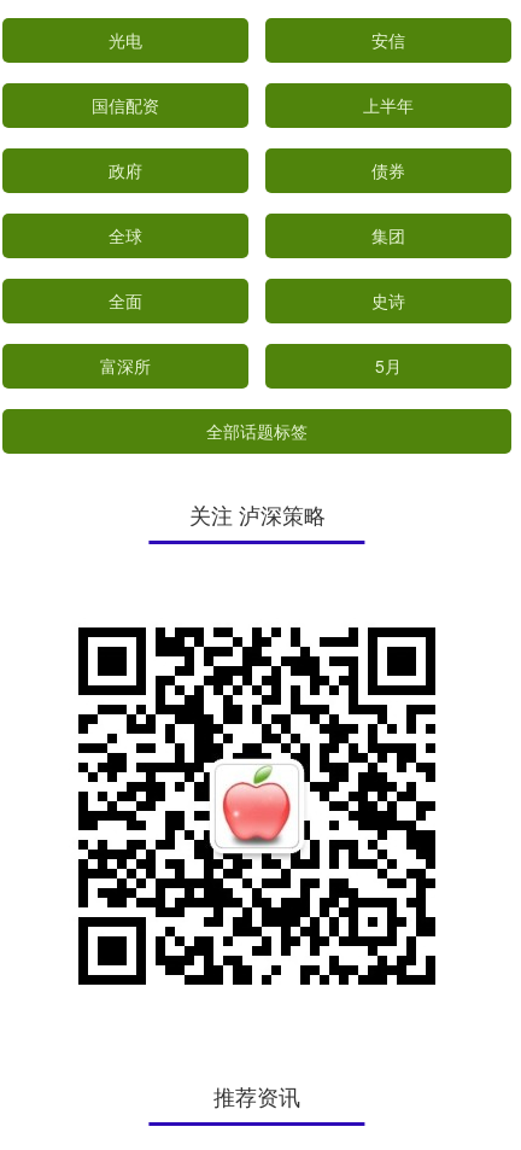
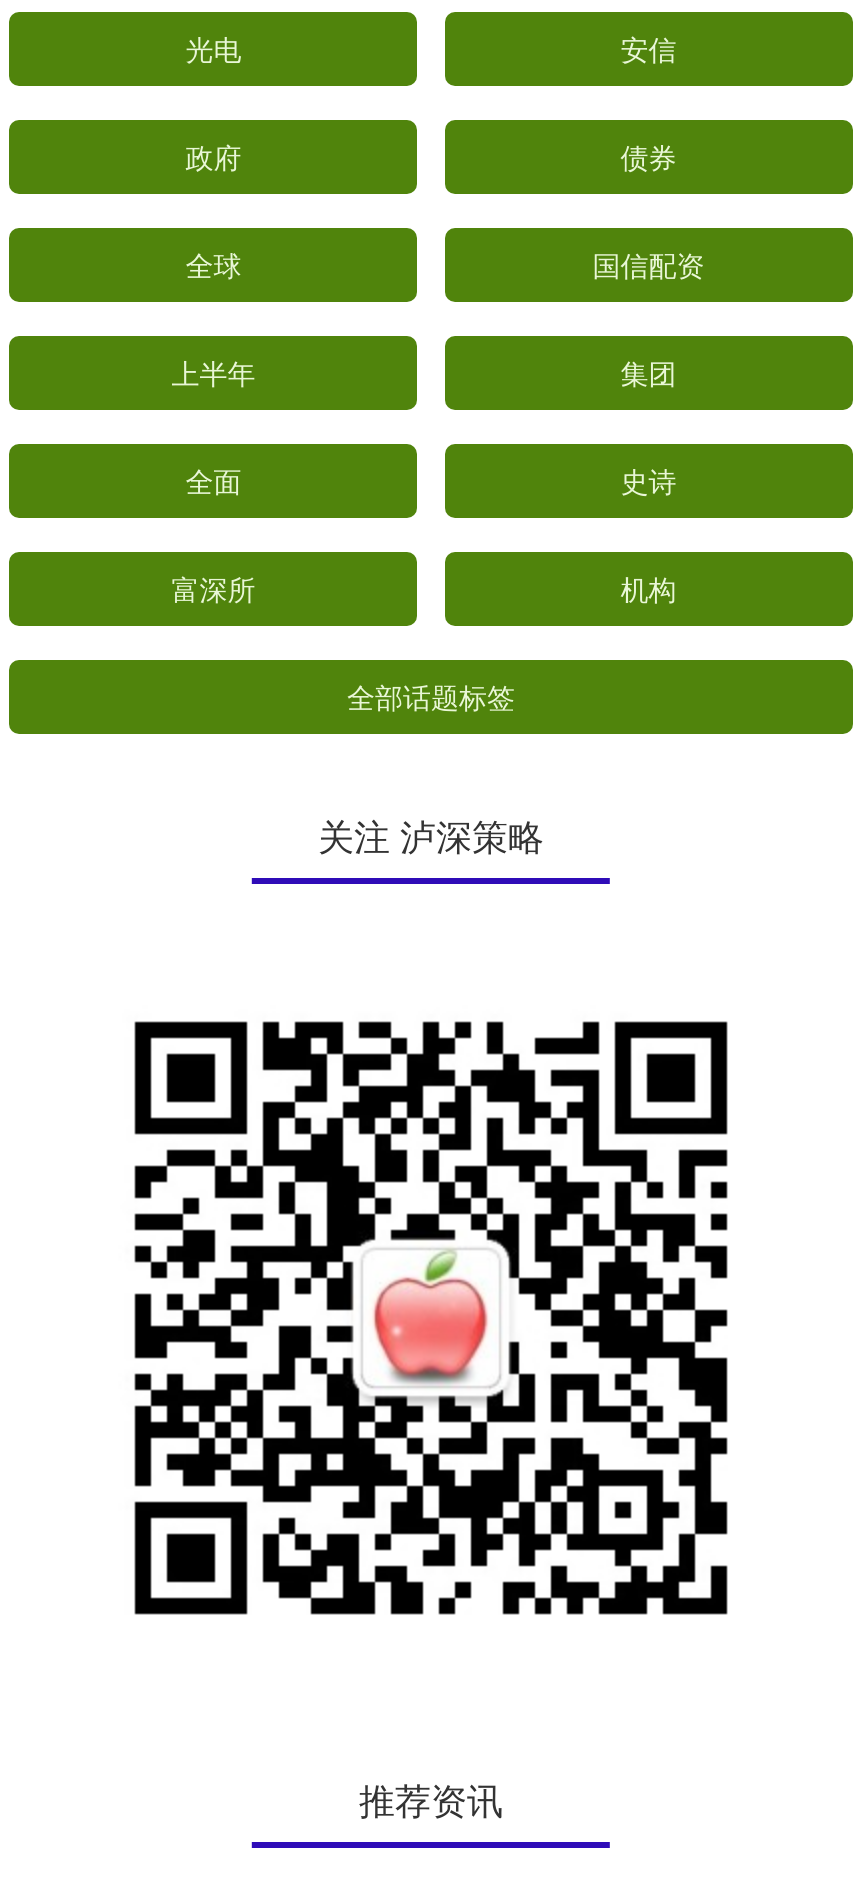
moved down: 国信配资 | 上半年

moved up: 政府 | 债券 | 全球

- 5月
+ 机构
